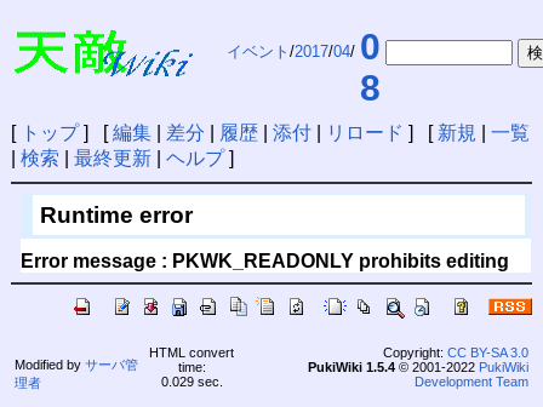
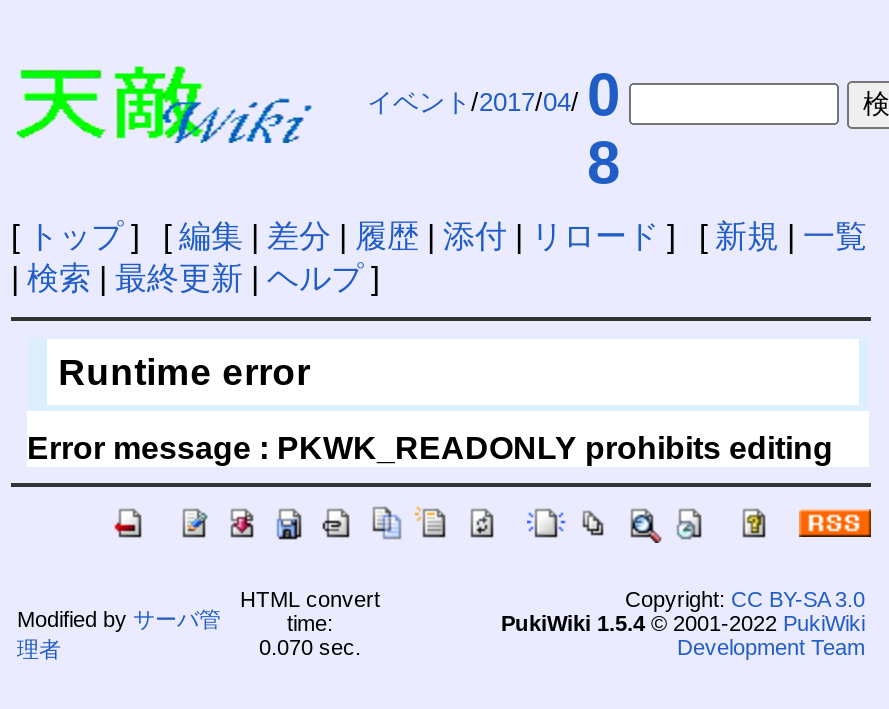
- 0.029 sec.
+ 0.070 sec.
